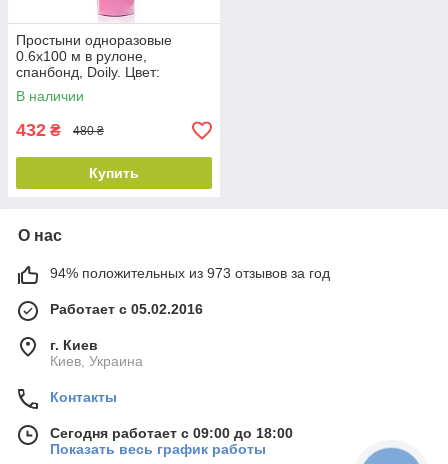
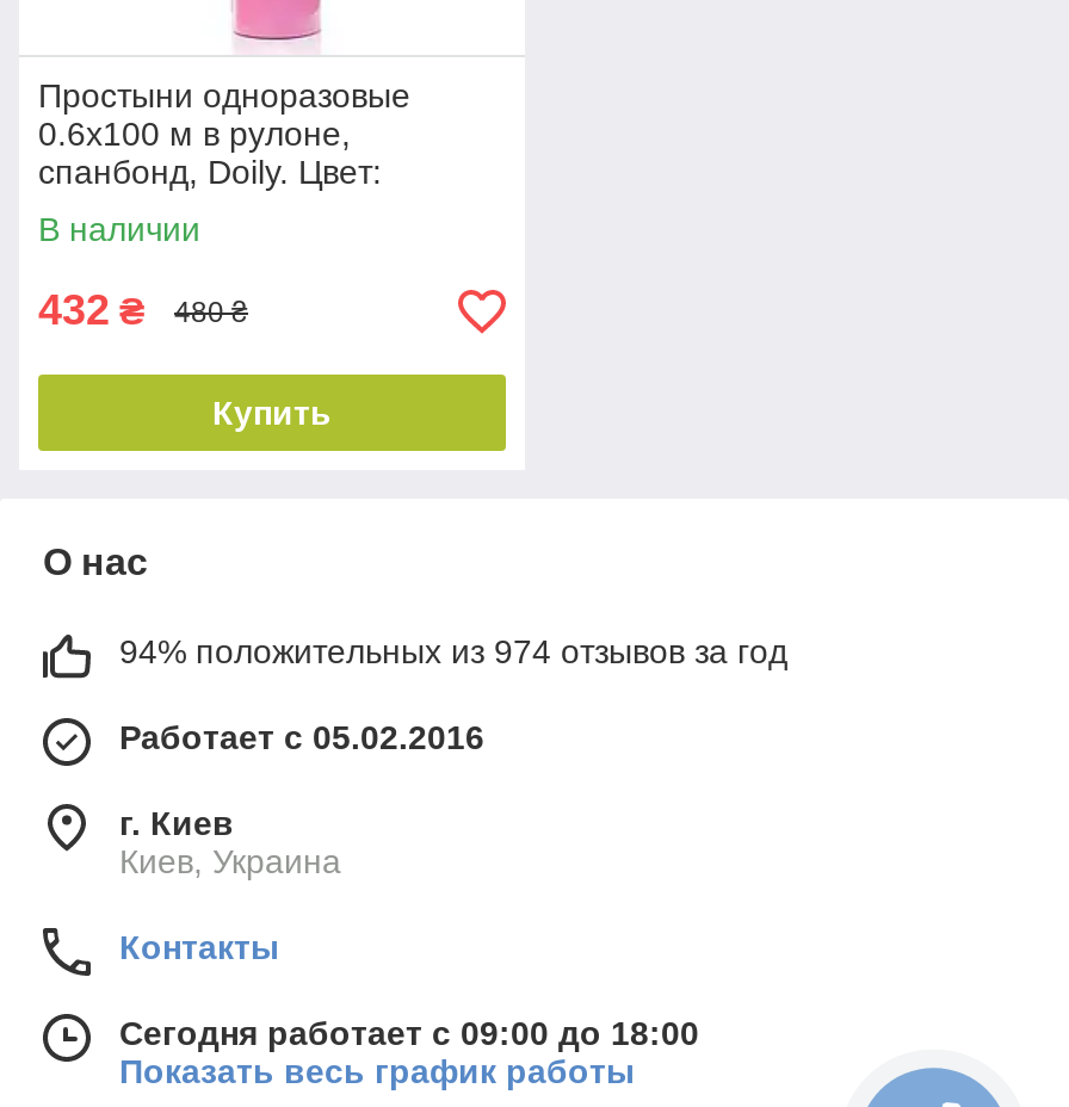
- 94% положительных из 973 отзывов за год
+ 94% положительных из 974 отзывов за год
